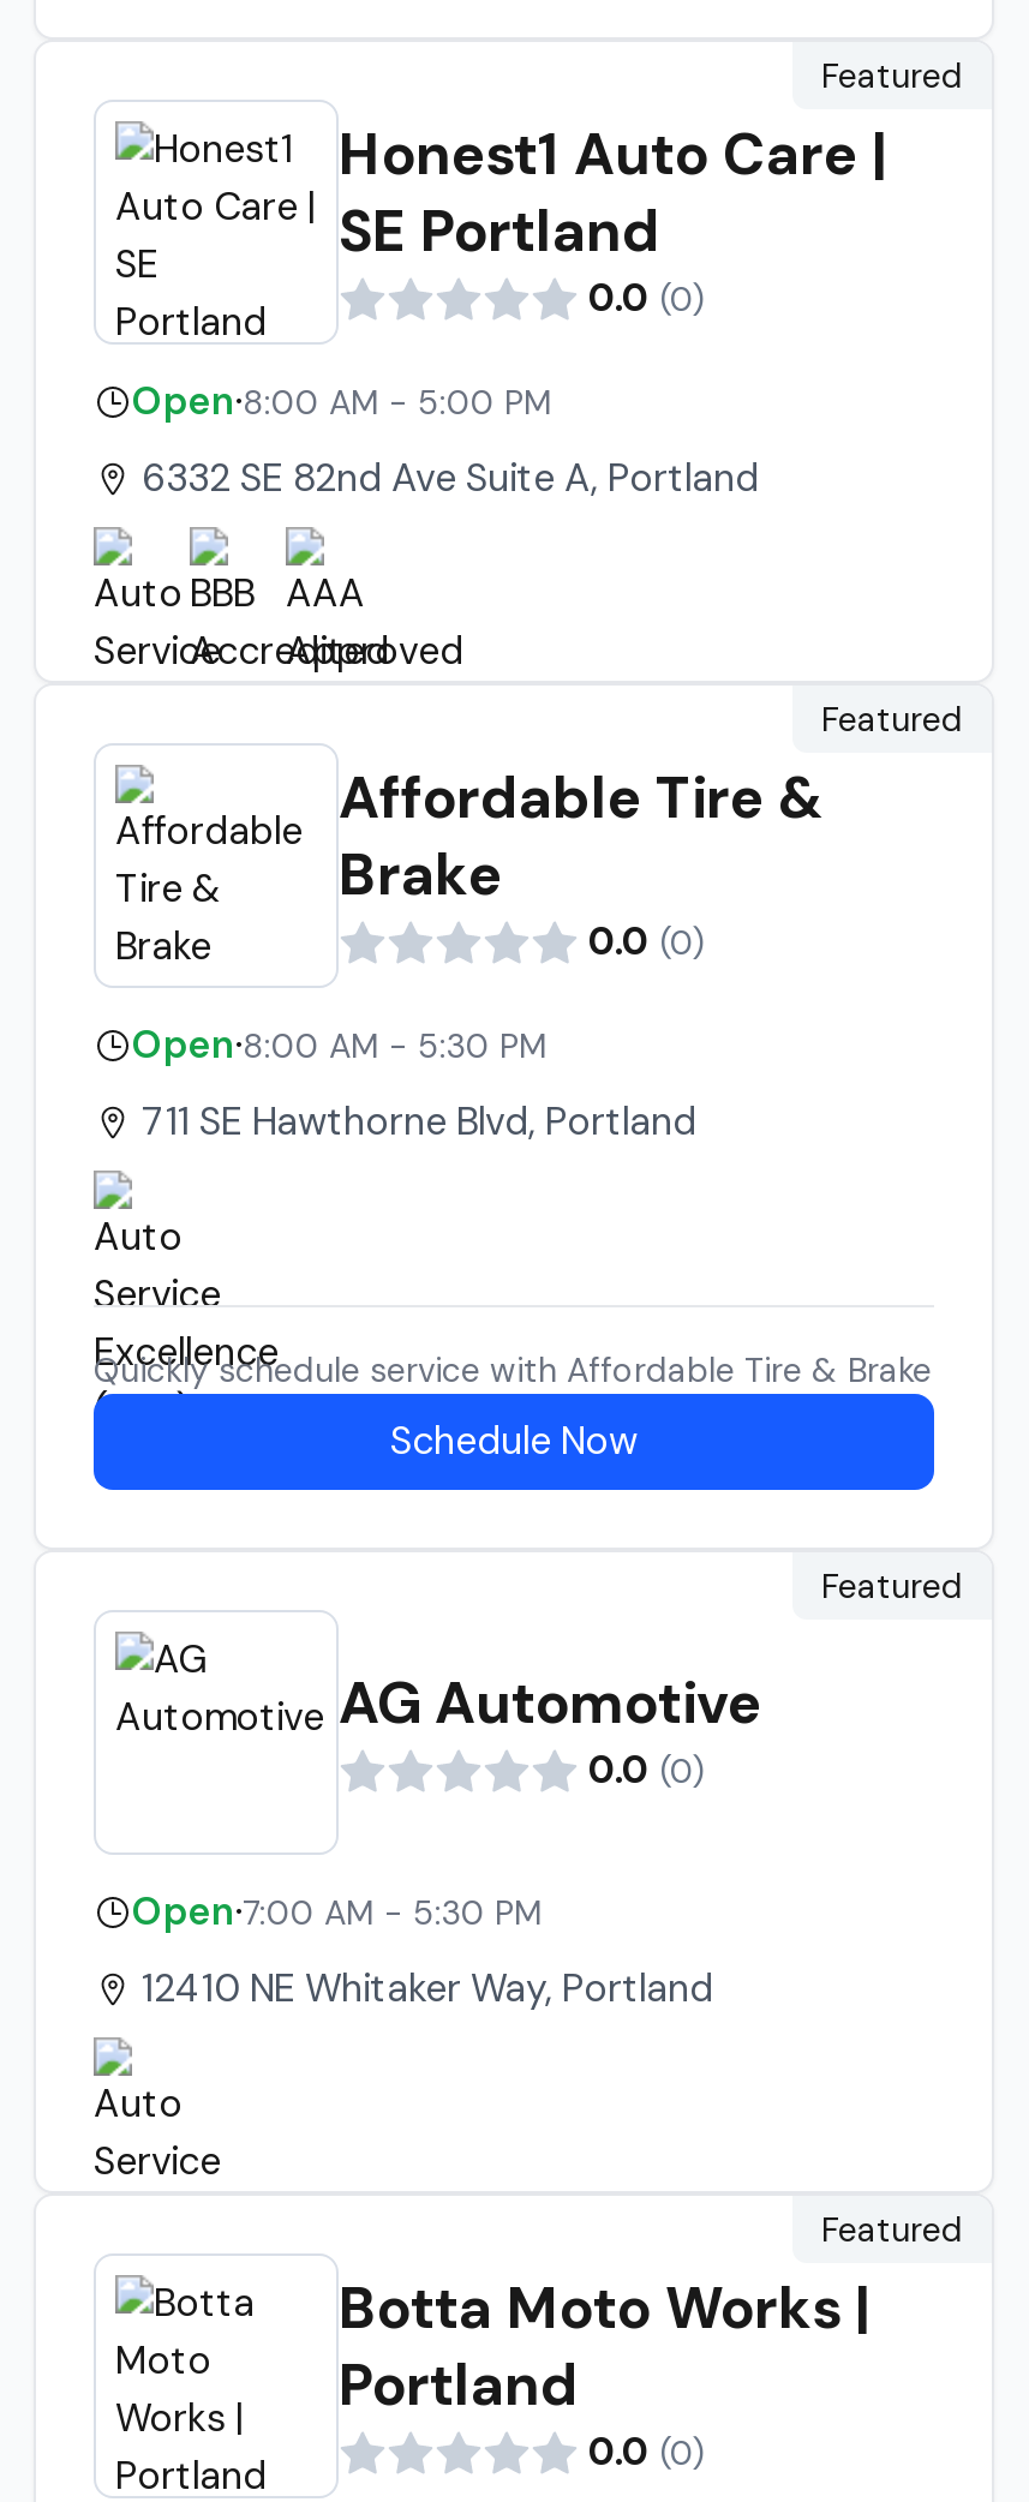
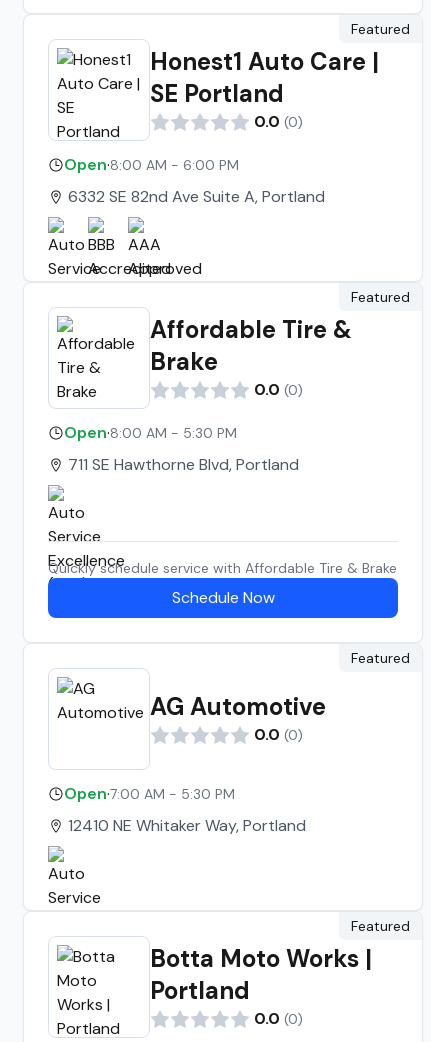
- Open·8:00 AM - 5:00 PM
+ Open·8:00 AM - 6:00 PM
